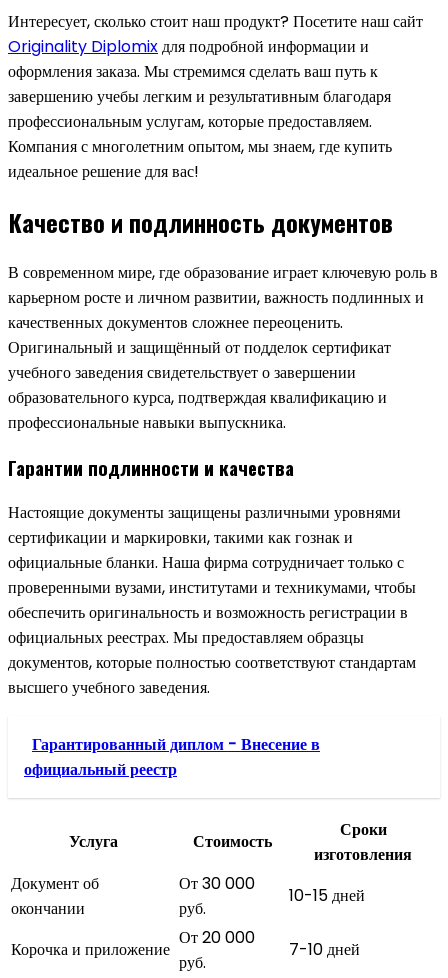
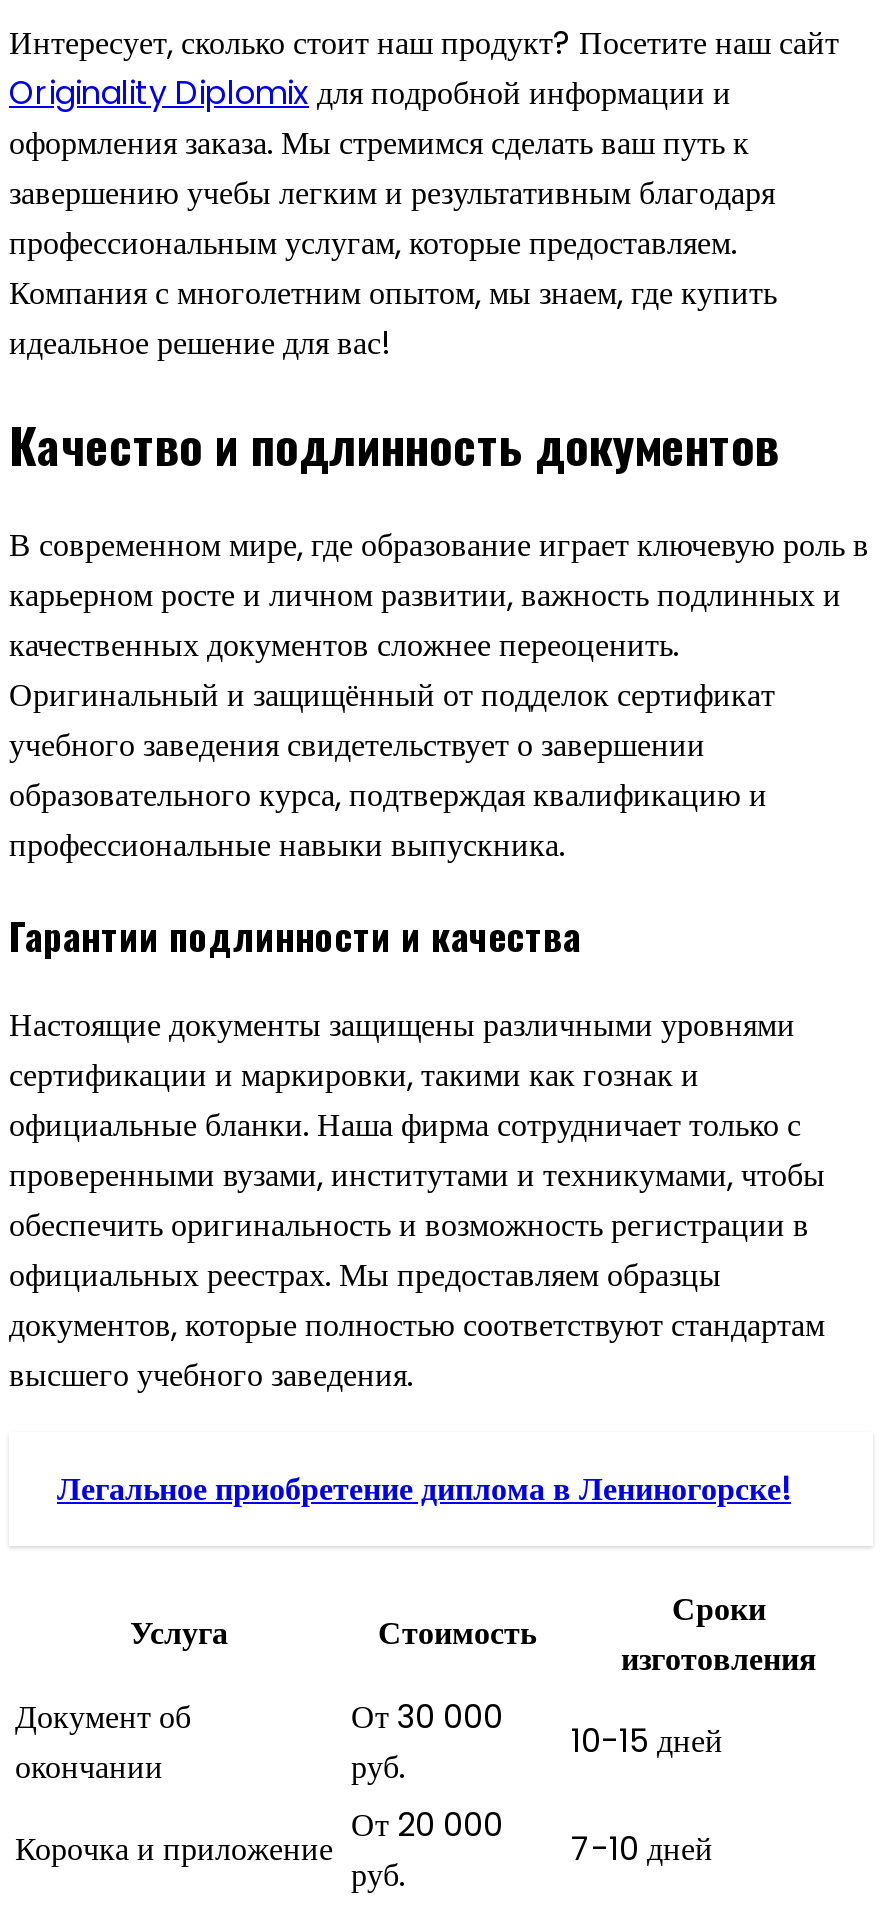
- Гарантированный диплом - Внесение в
- официальный реестр
+ Легальное приобретение диплома в Лениногорске!
